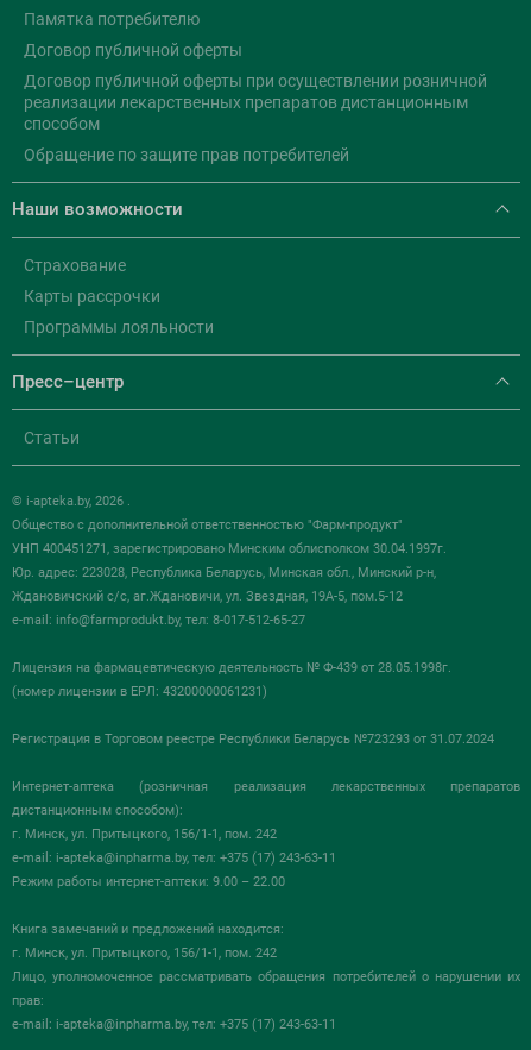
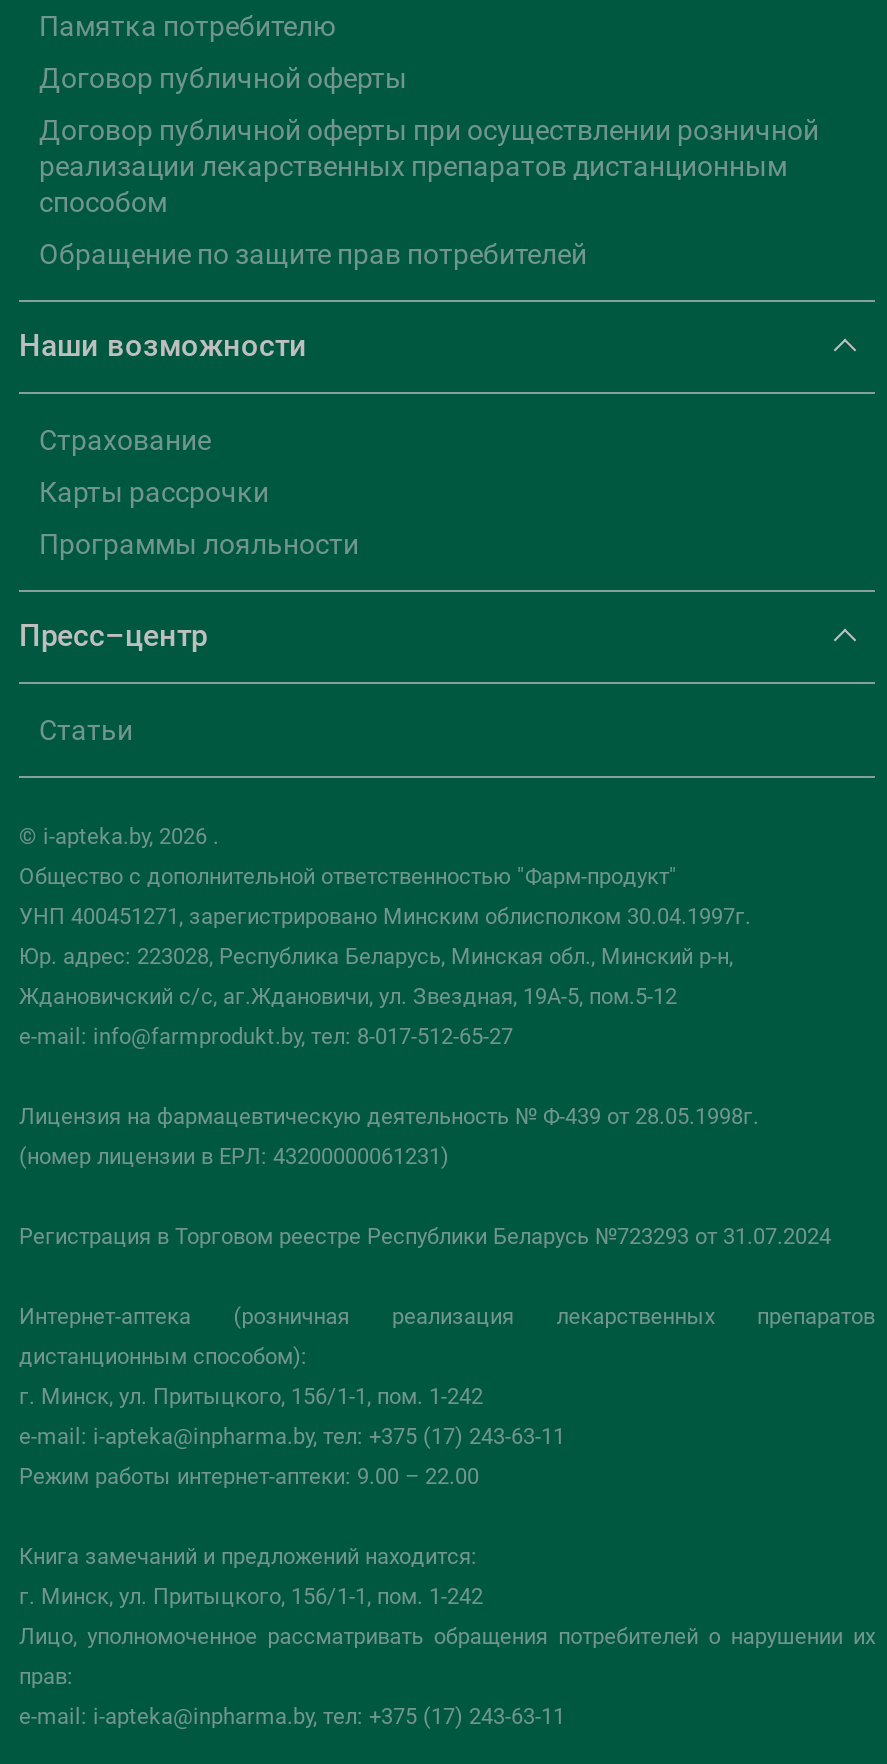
- г. Минск, ул. Притыцкого, 156/1-1, пом. 242
+ г. Минск, ул. Притыцкого, 156/1-1, пом. 1-242

- г. Минск, ул. Притыцкого, 156/1-1, пом. 242
+ г. Минск, ул. Притыцкого, 156/1-1, пом. 1-242
